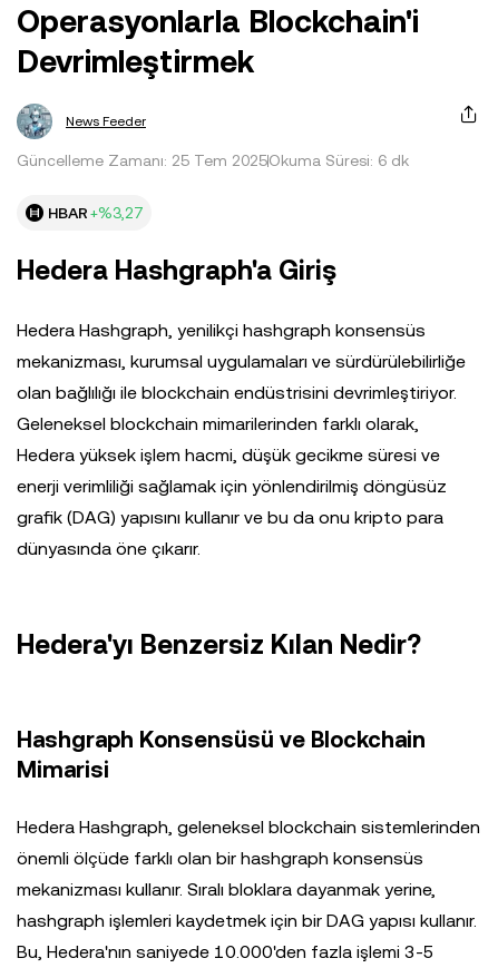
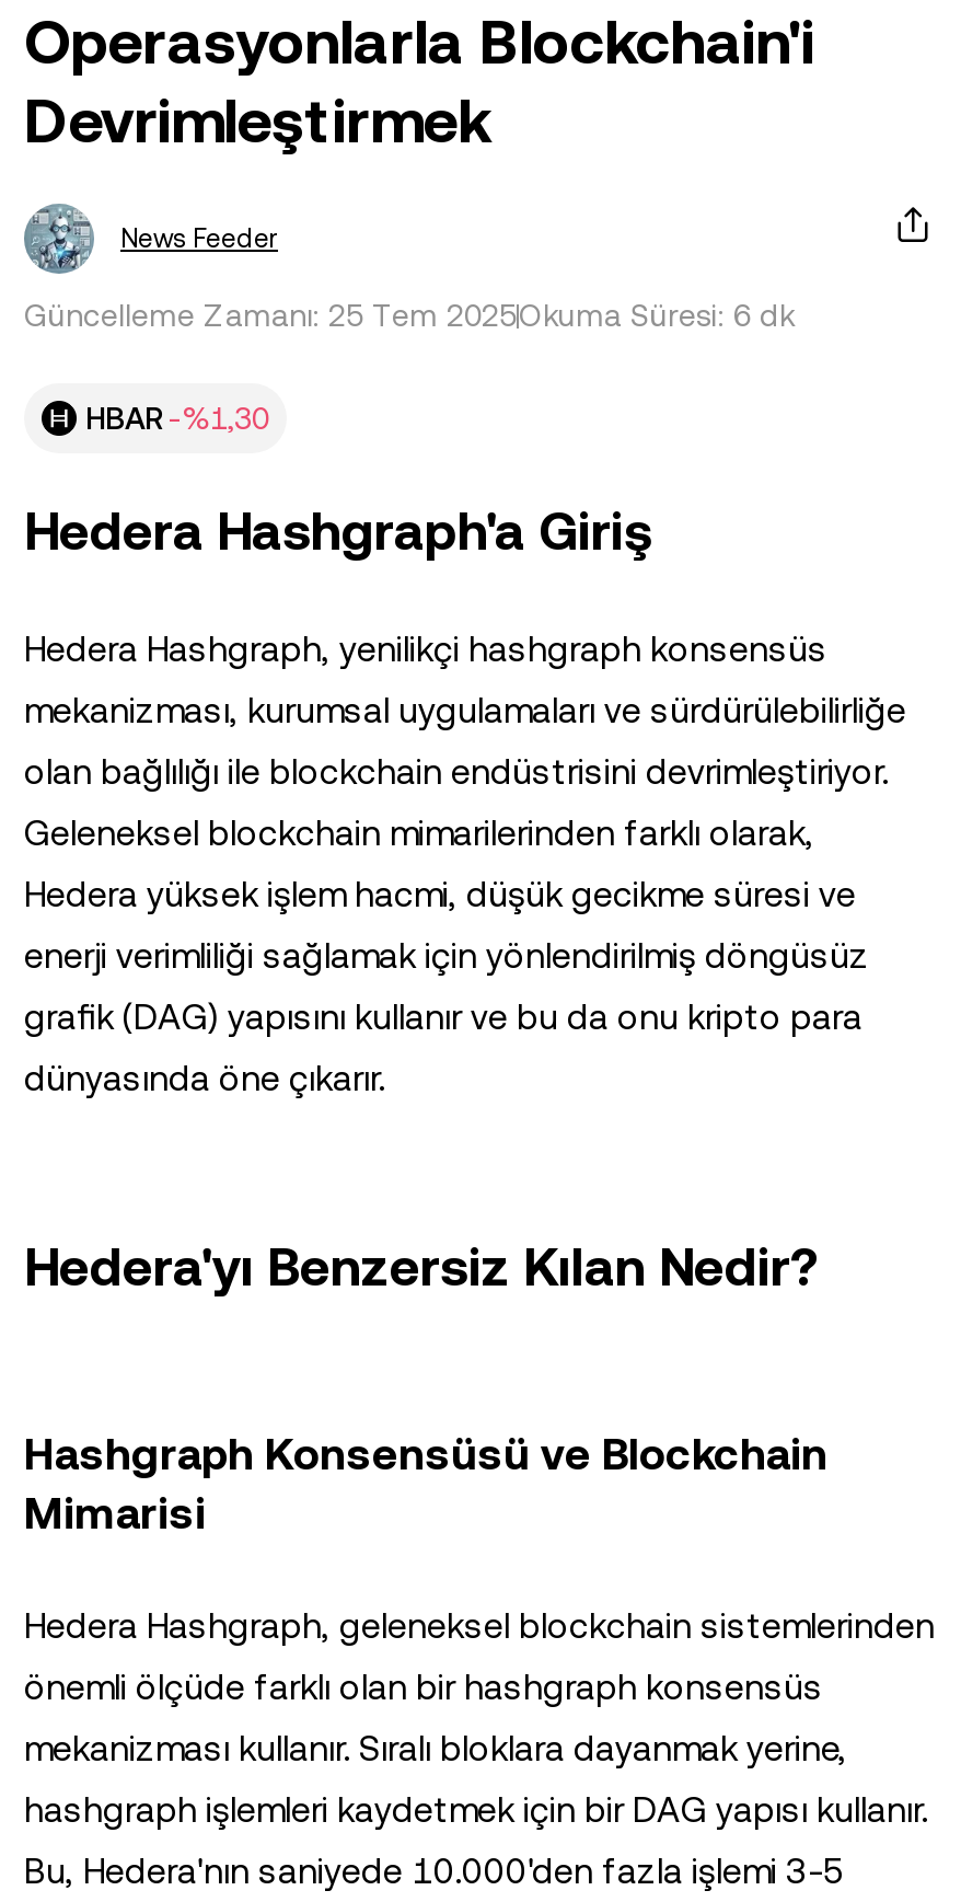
- HBAR +%3,27
+ HBAR -%1,30
